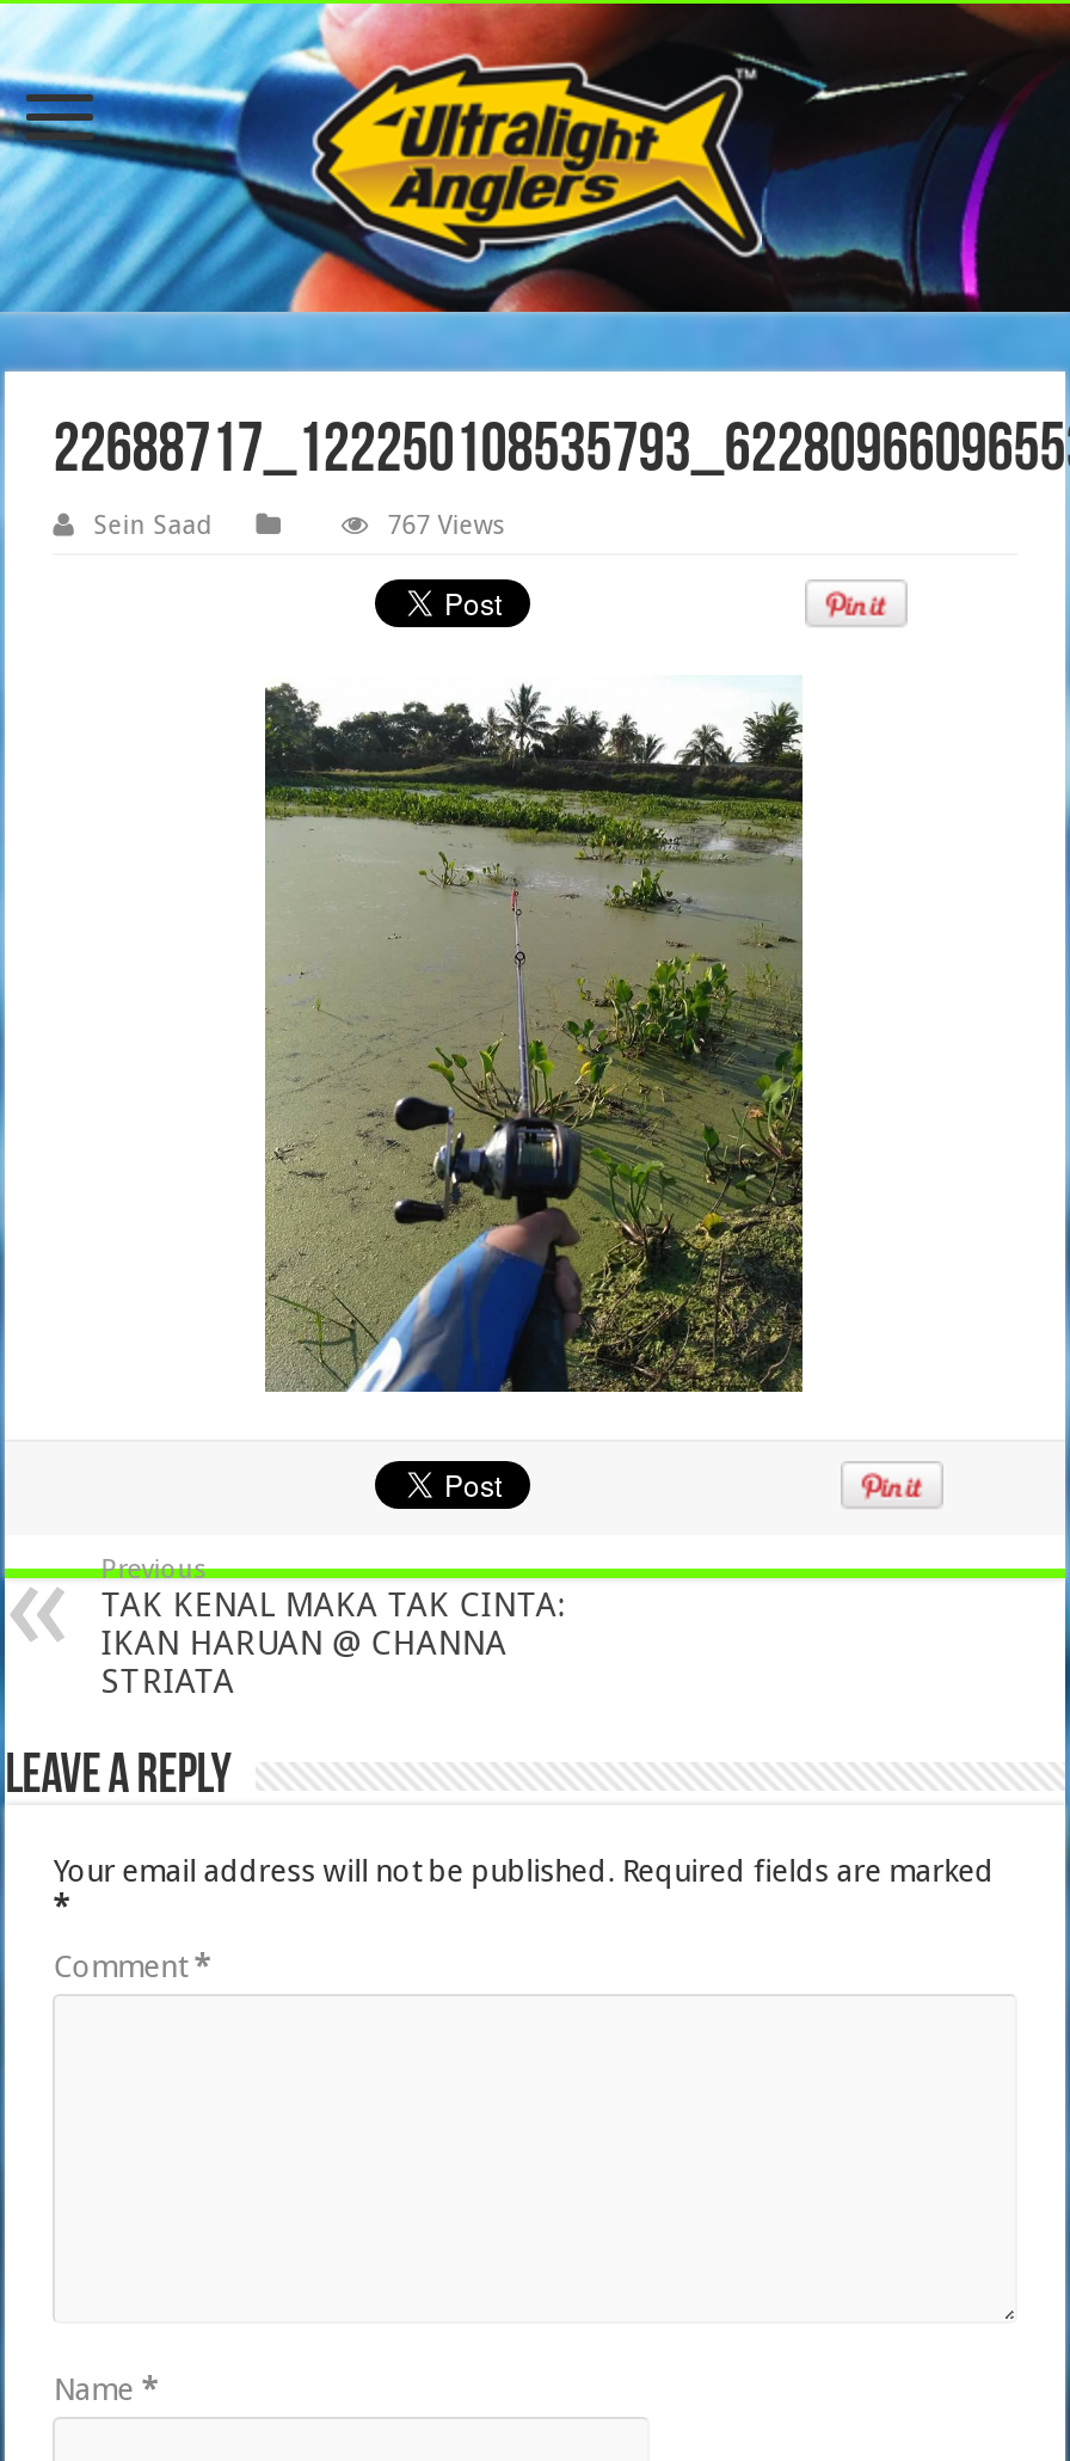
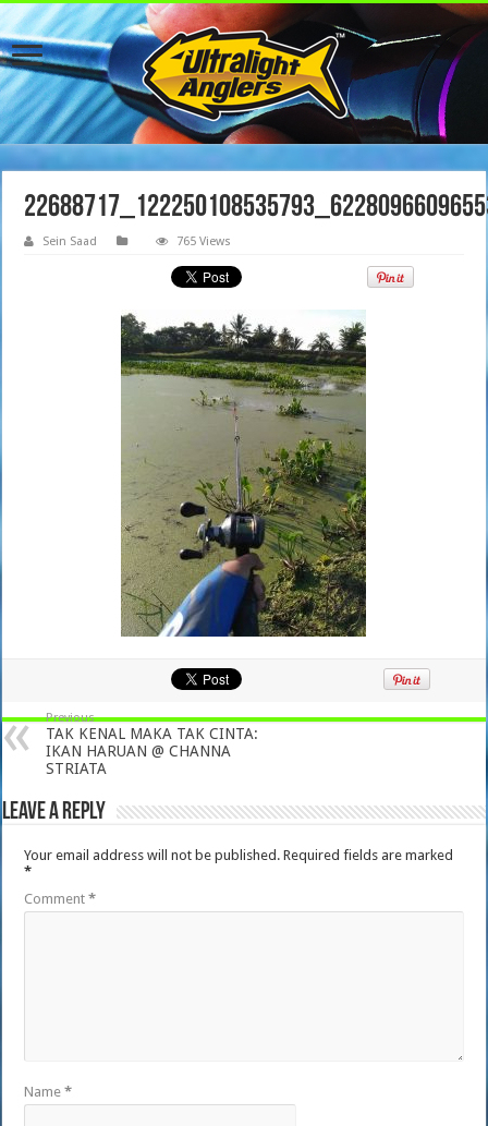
- 767 Views
+ 765 Views
